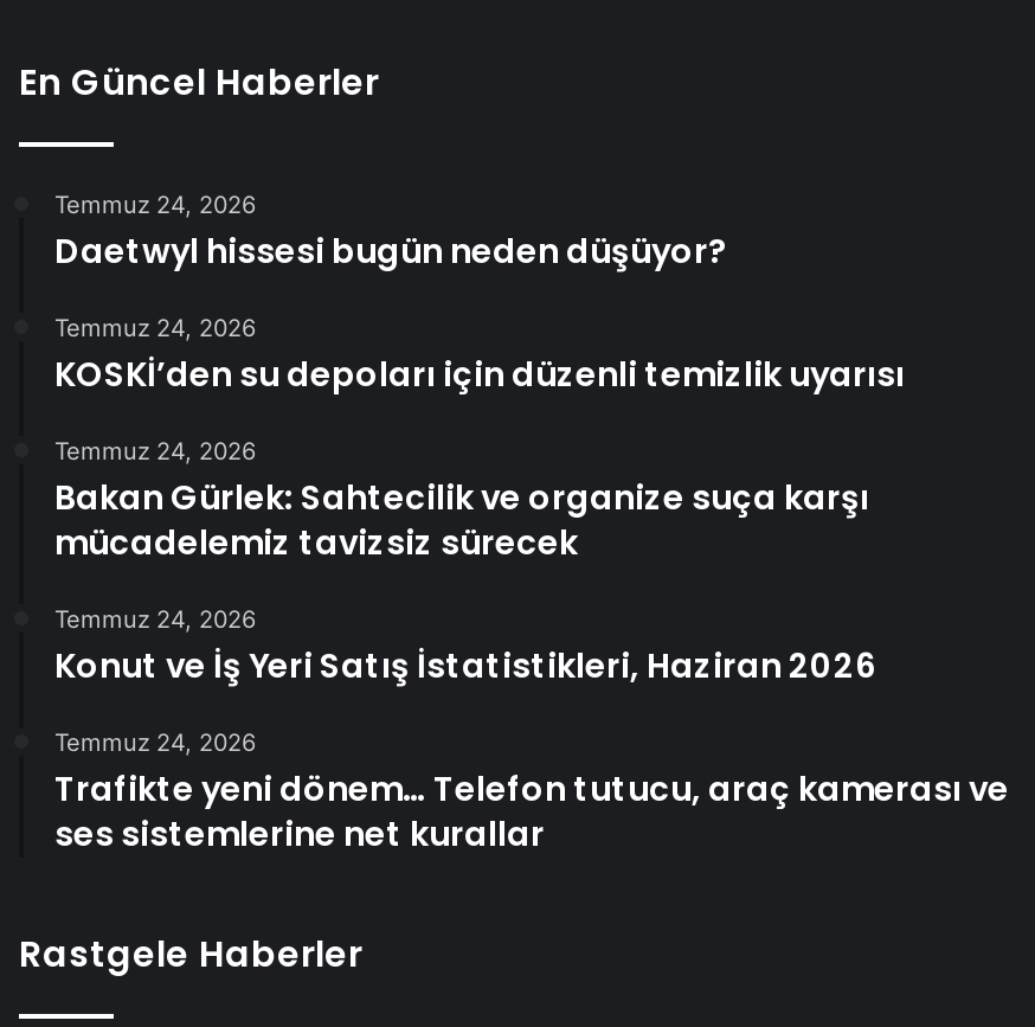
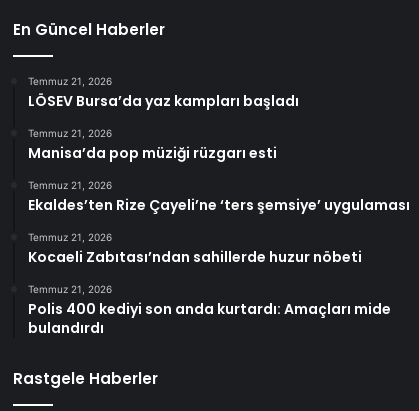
- Temmuz 24, 2026
- Daetwyl hissesi bugün neden düşüyor?
+ Temmuz 21, 2026
+ LÖSEV Bursa’da yaz kampları başladı

- Temmuz 24, 2026
- KOSKİ’den su depoları için düzenli temizlik uyarısı
+ Temmuz 21, 2026
+ Manisa’da pop müziği rüzgarı esti

- Temmuz 24, 2026
- Bakan Gürlek: Sahtecilik ve organize suça karşı
- mücadelemiz tavizsiz sürecek
+ Temmuz 21, 2026
+ Ekaldes’ten Rize Çayeli’ne ‘ters şemsiye’ uygulaması

- Temmuz 24, 2026
- Konut ve İş Yeri Satış İstatistikleri, Haziran 2026
+ Temmuz 21, 2026
+ Kocaeli Zabıtası’ndan sahillerde huzur nöbeti

- Temmuz 24, 2026
- Trafikte yeni dönem… Telefon tutucu, araç kamerası ve
- ses sistemlerine net kurallar
+ Temmuz 21, 2026
+ Polis 400 kediyi son anda kurtardı: Amaçları mide
+ bulandırdı
